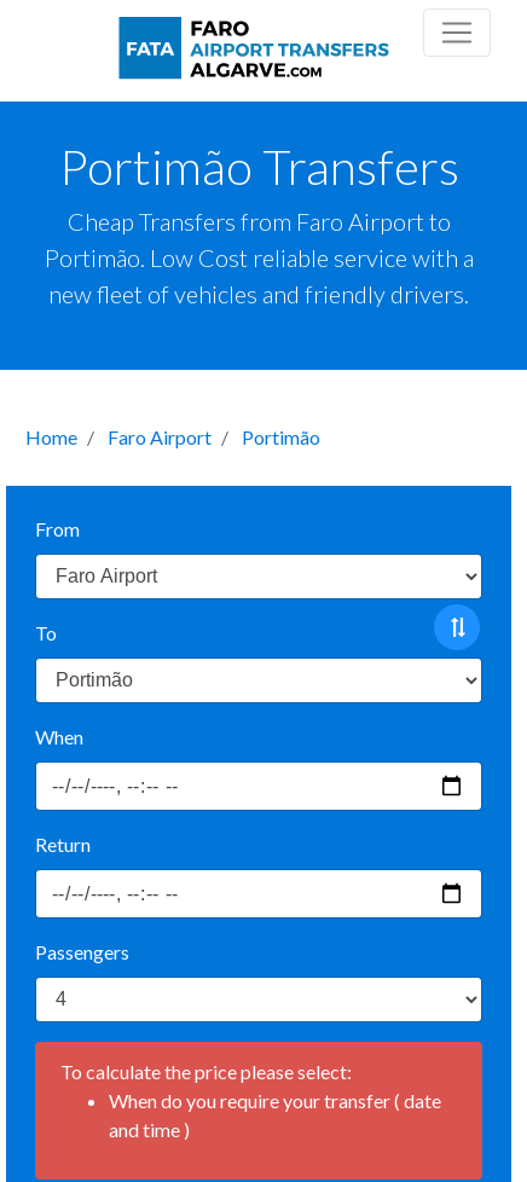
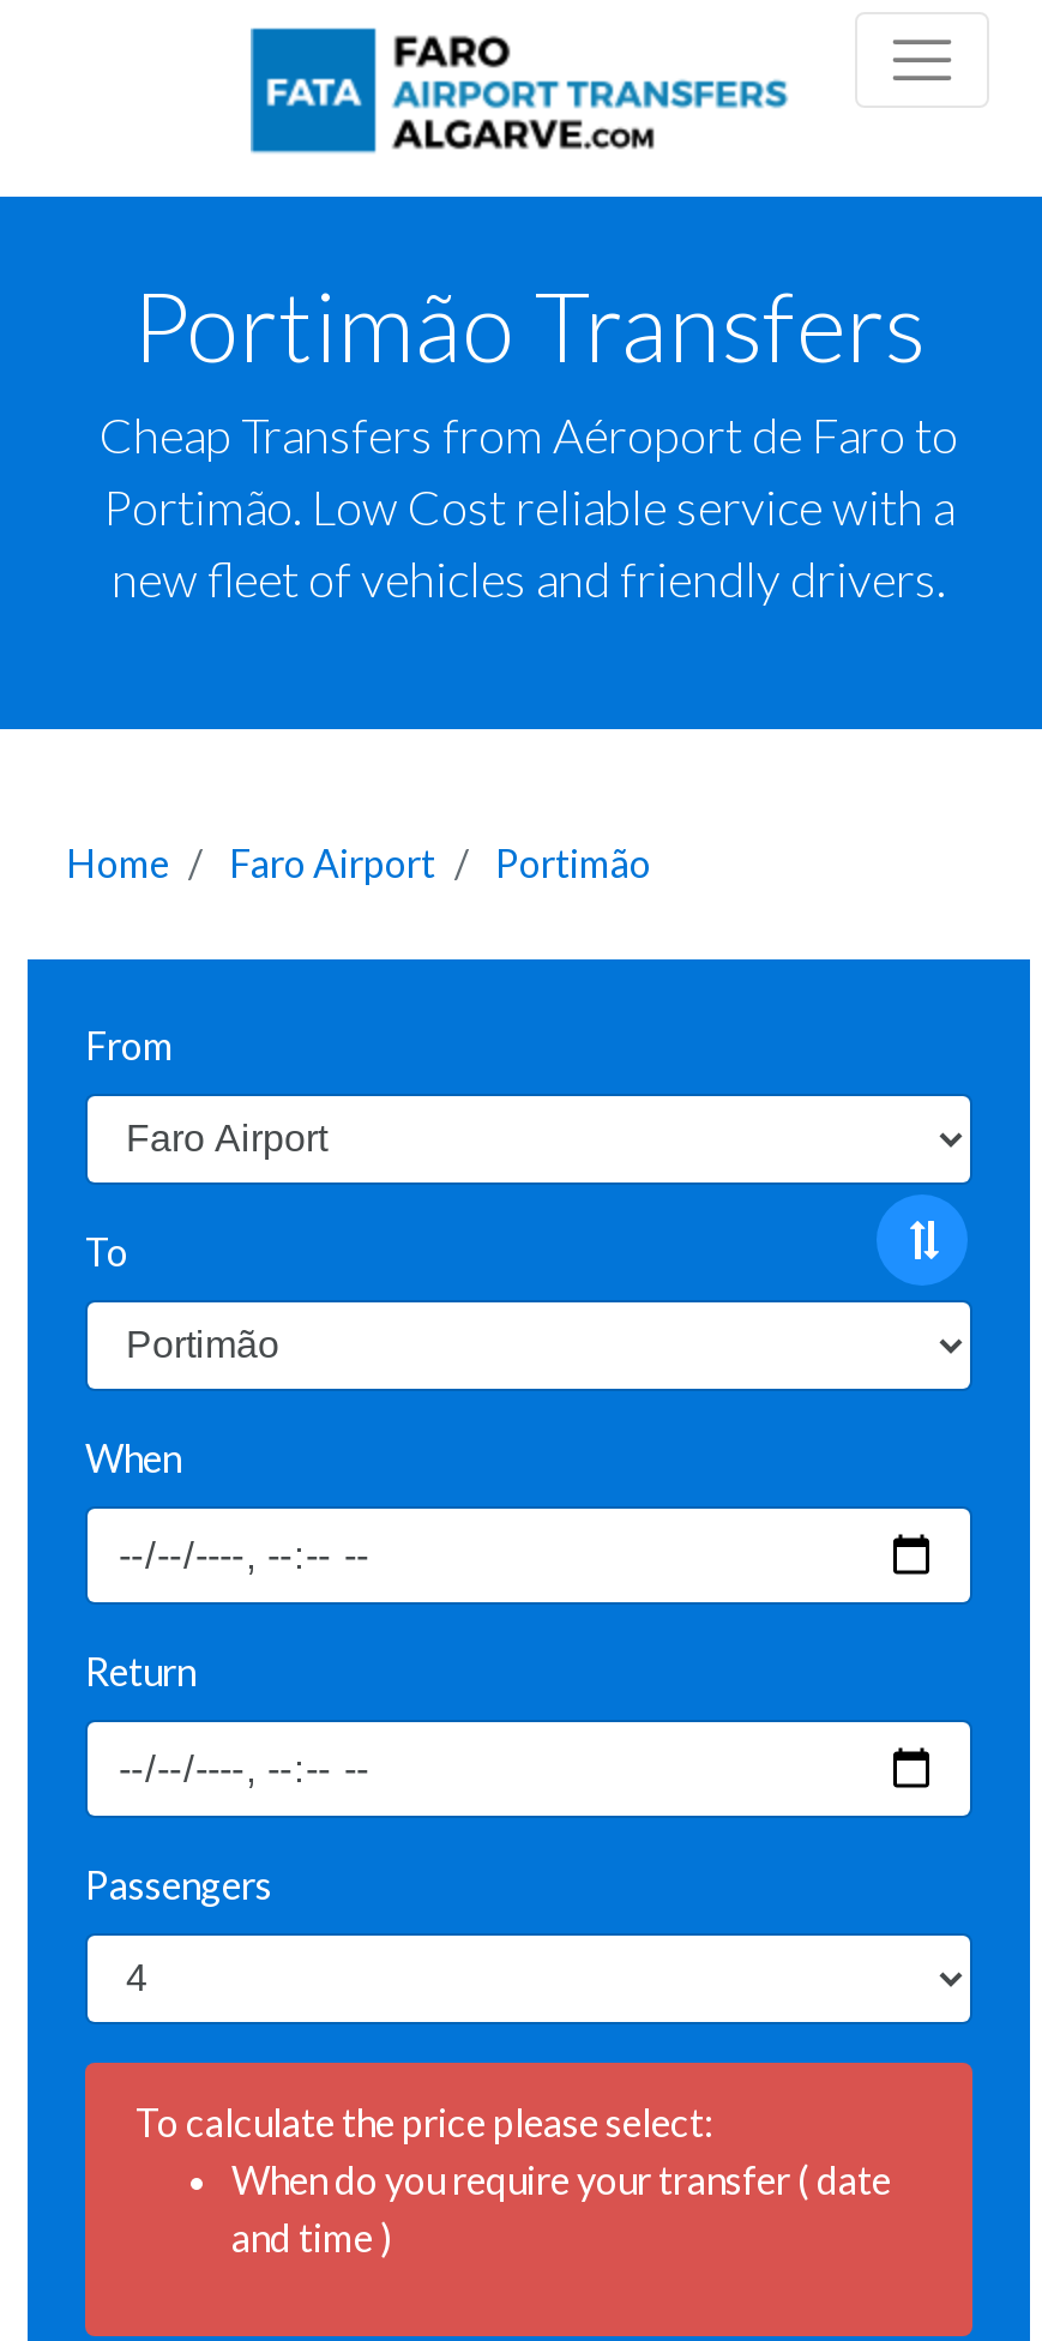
- Cheap Transfers from Faro Airport to
+ Cheap Transfers from Aéroport de Faro to
